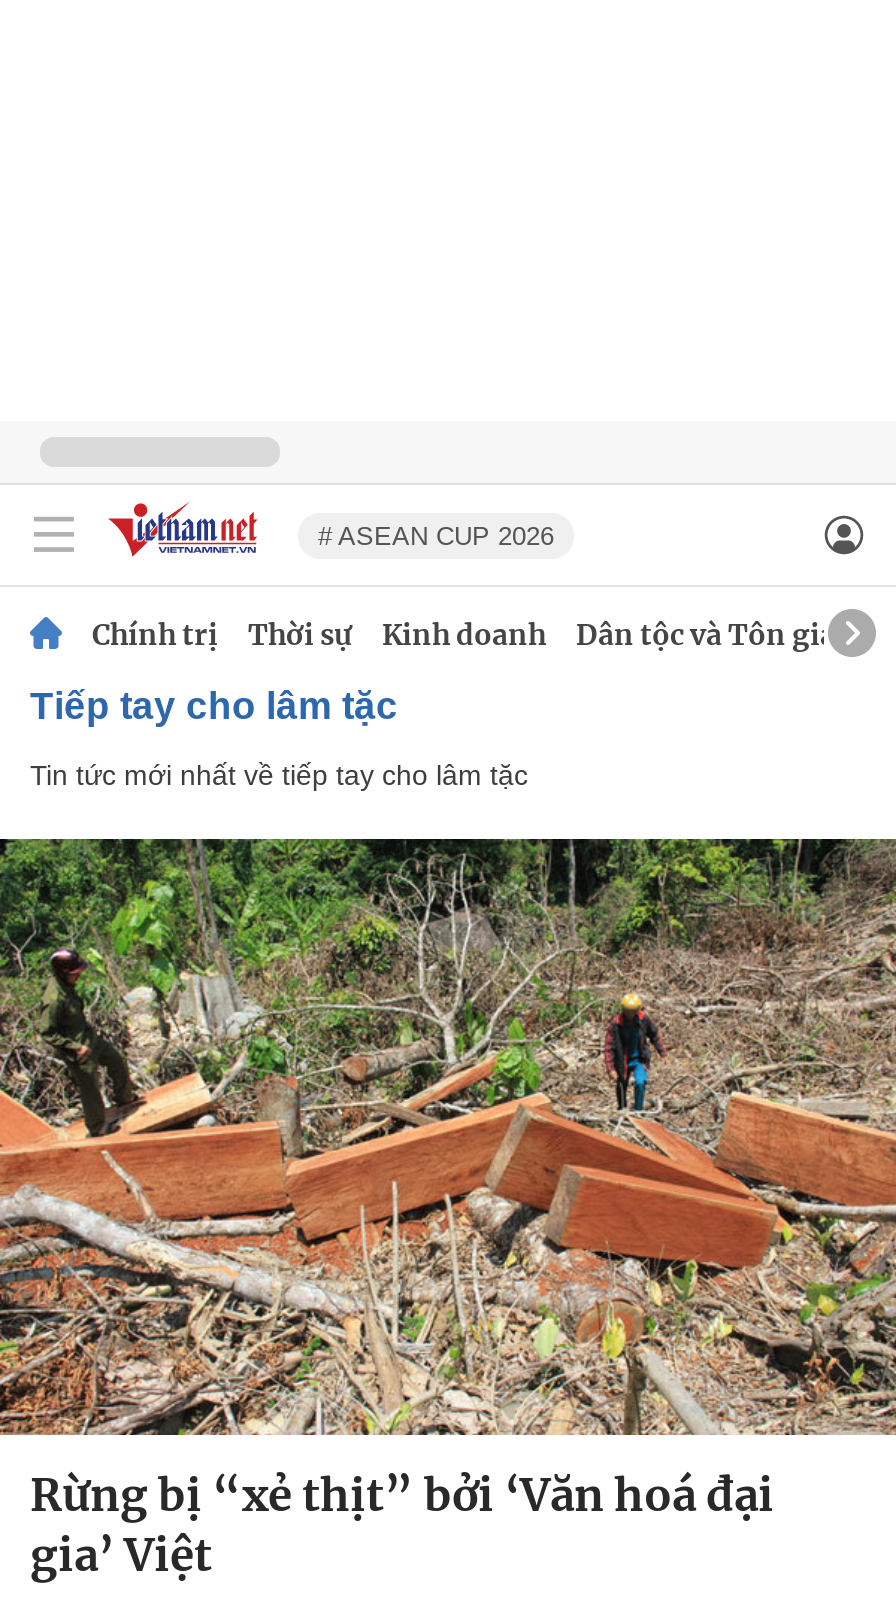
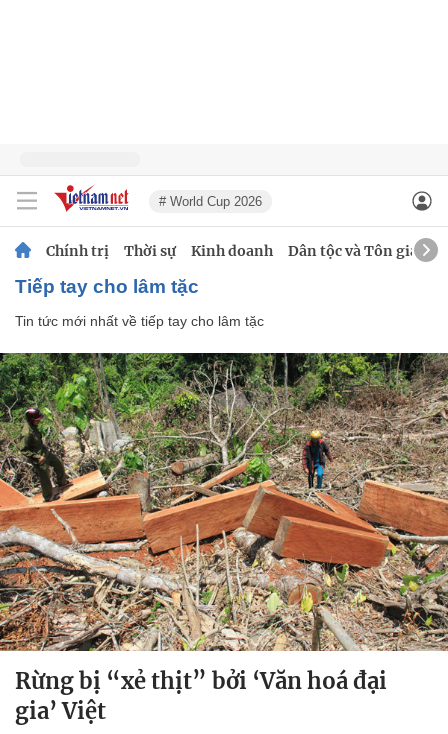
- # ASEAN CUP 2026
+ # World Cup 2026
